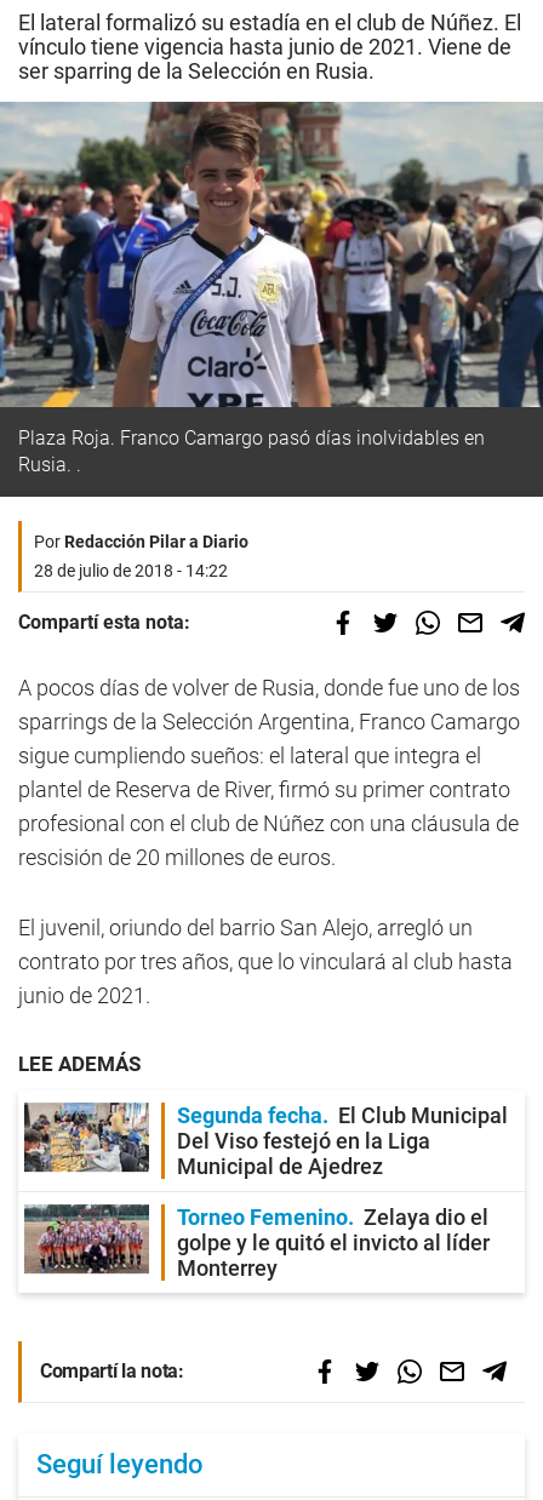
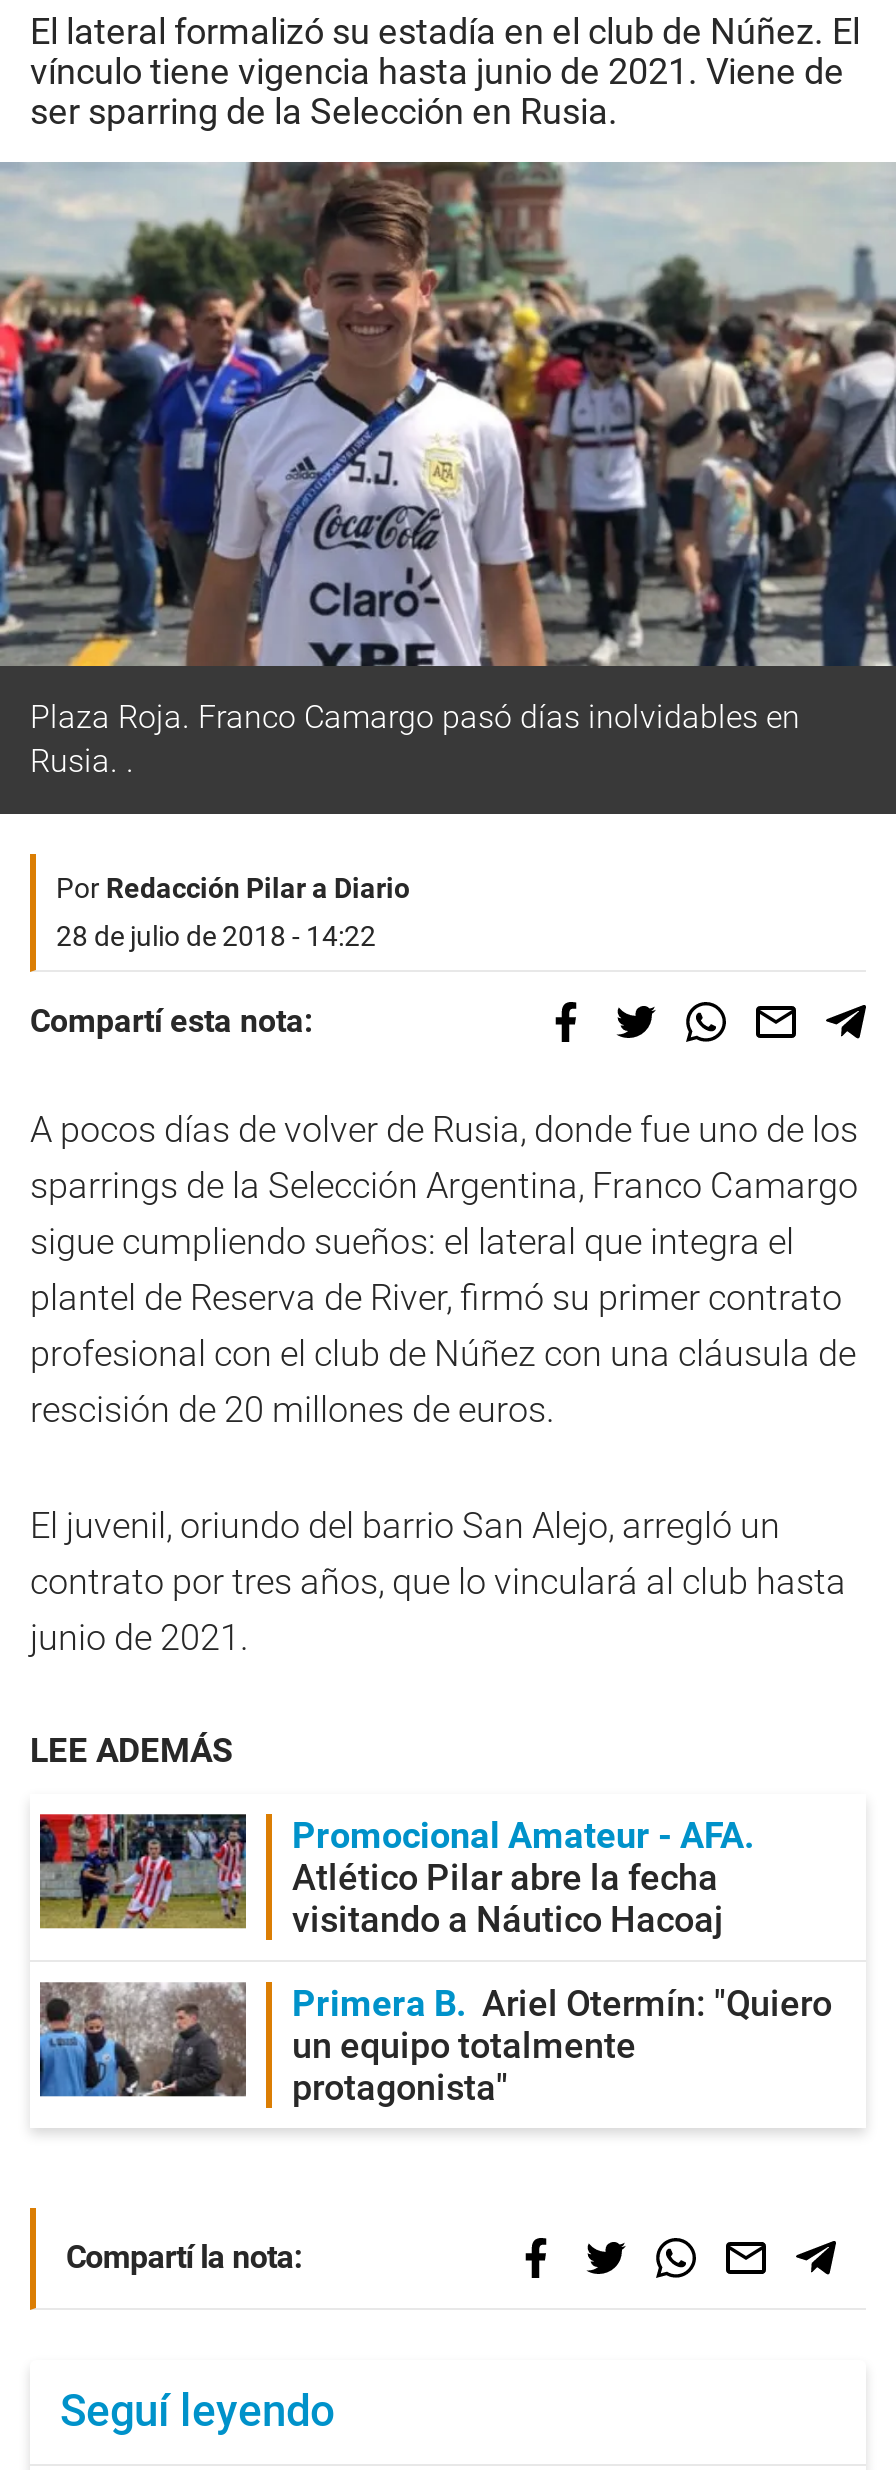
- [image]
- Segunda fecha
- El Club Municipal
- Del Viso festejó en la Liga
- Municipal de Ajedrez
+ [image]
+ Promocional Amateur - AFA
+ Atlético Pilar abre la fecha
+ visitando a Náutico Hacoaj

- [image]
- Torneo Femenino
- Zelaya dio el
- golpe y le quitó el invicto al líder
- Monterrey
+ [image]
+ Primera B
+ Ariel Otermín: "Quiero
+ un equipo totalmente
+ protagonista"
